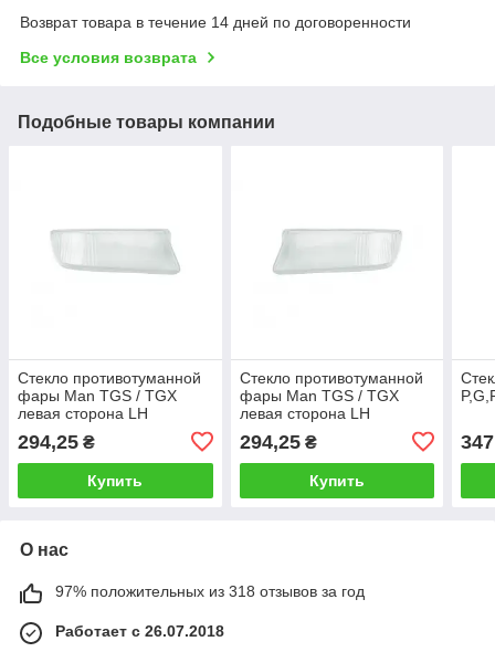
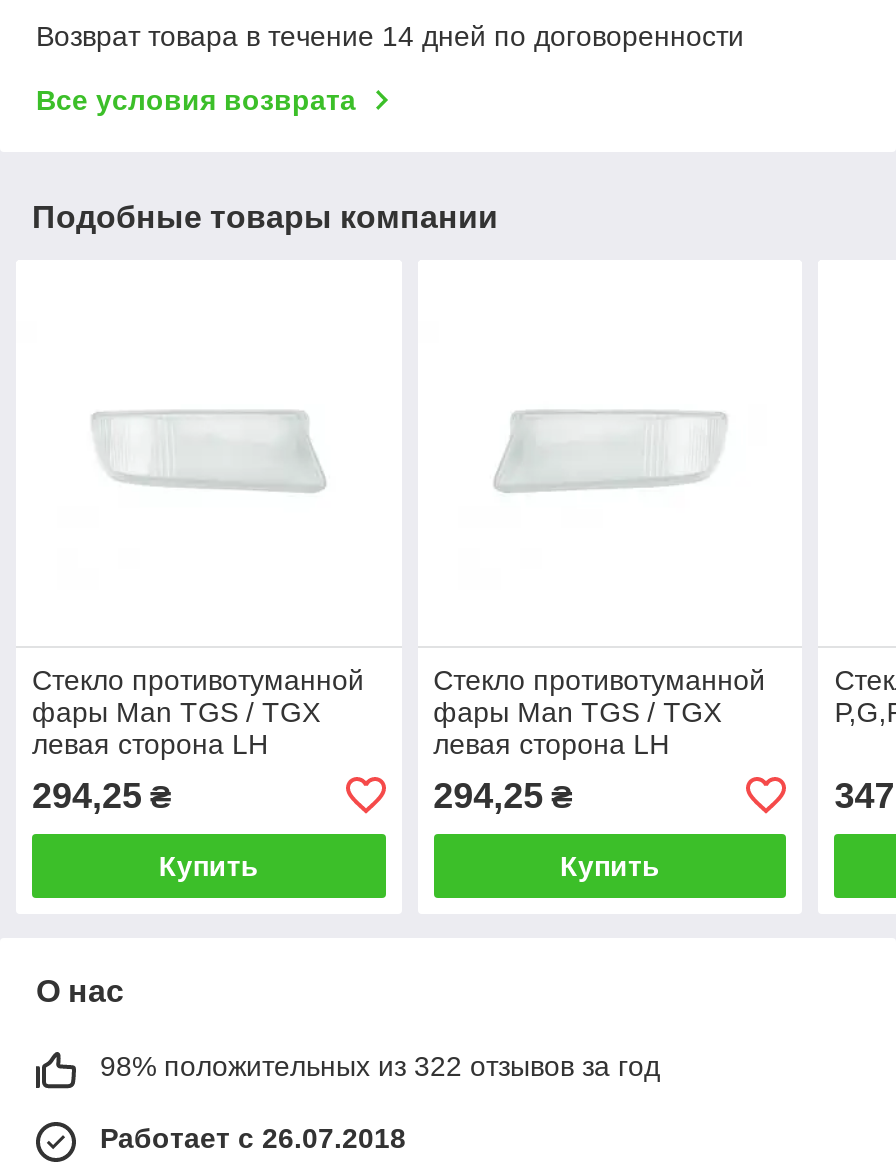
- 97% положительных из 318 отзывов за год
+ 98% положительных из 322 отзывов за год
